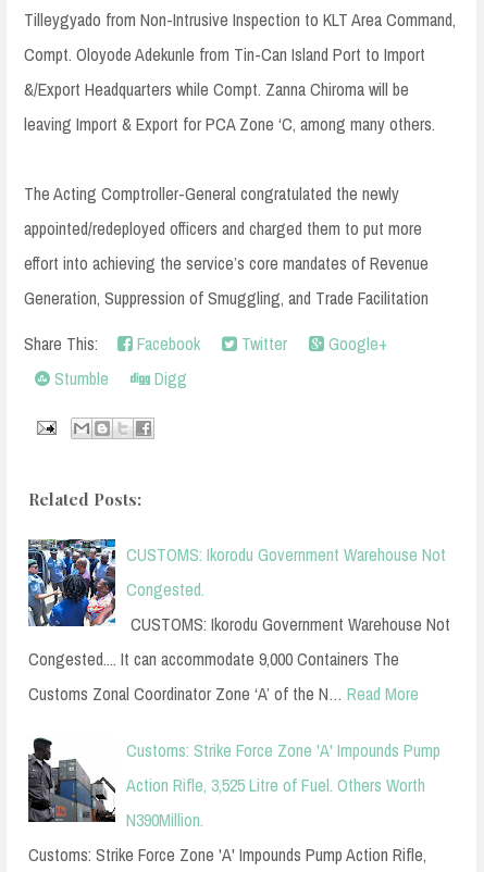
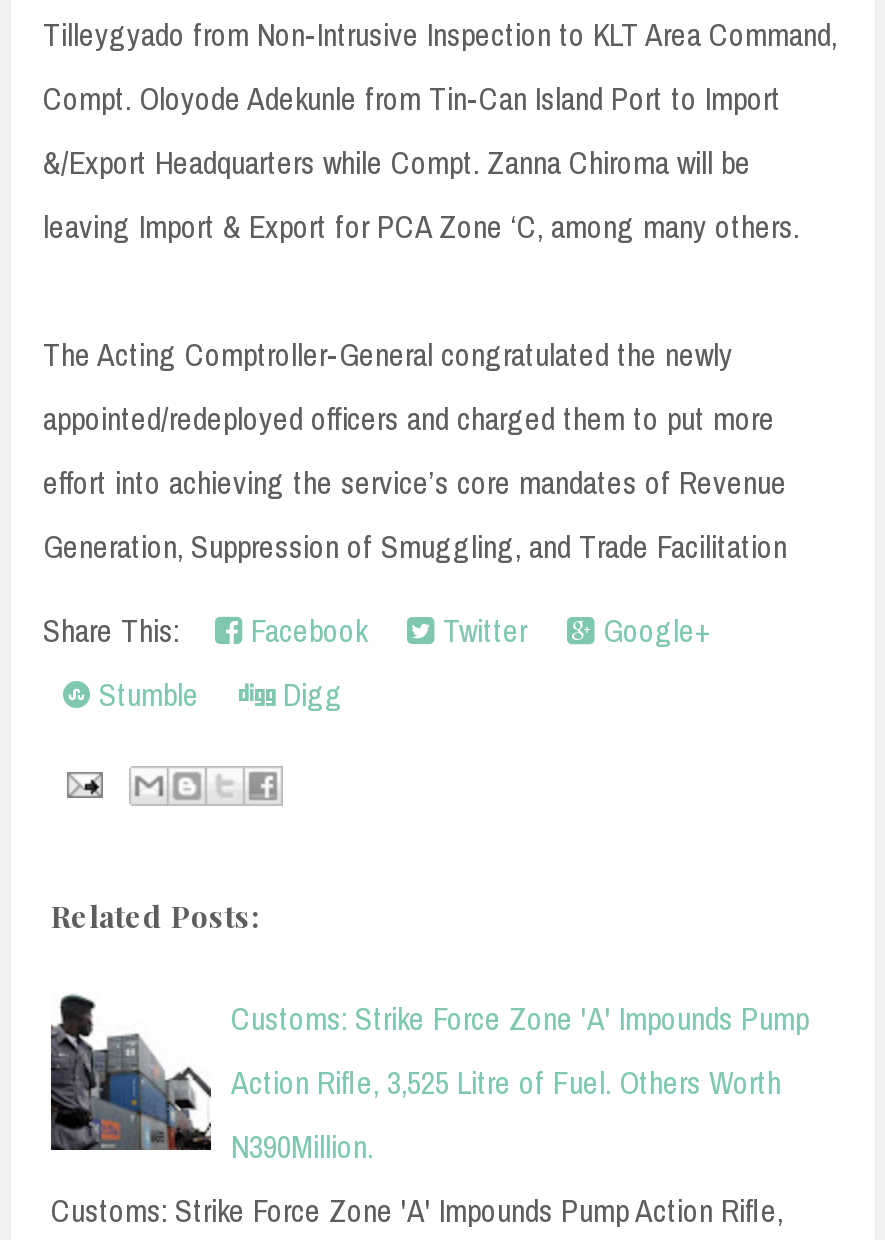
- [image]
- CUSTOMS: Ikorodu Government Warehouse Not
- Congested.
- CUSTOMS: Ikorodu Government Warehouse Not
- Congested.... It can accommodate 9,000 Containers The
- Customs Zonal Coordinator Zone ‘A’ of the N… Read More
